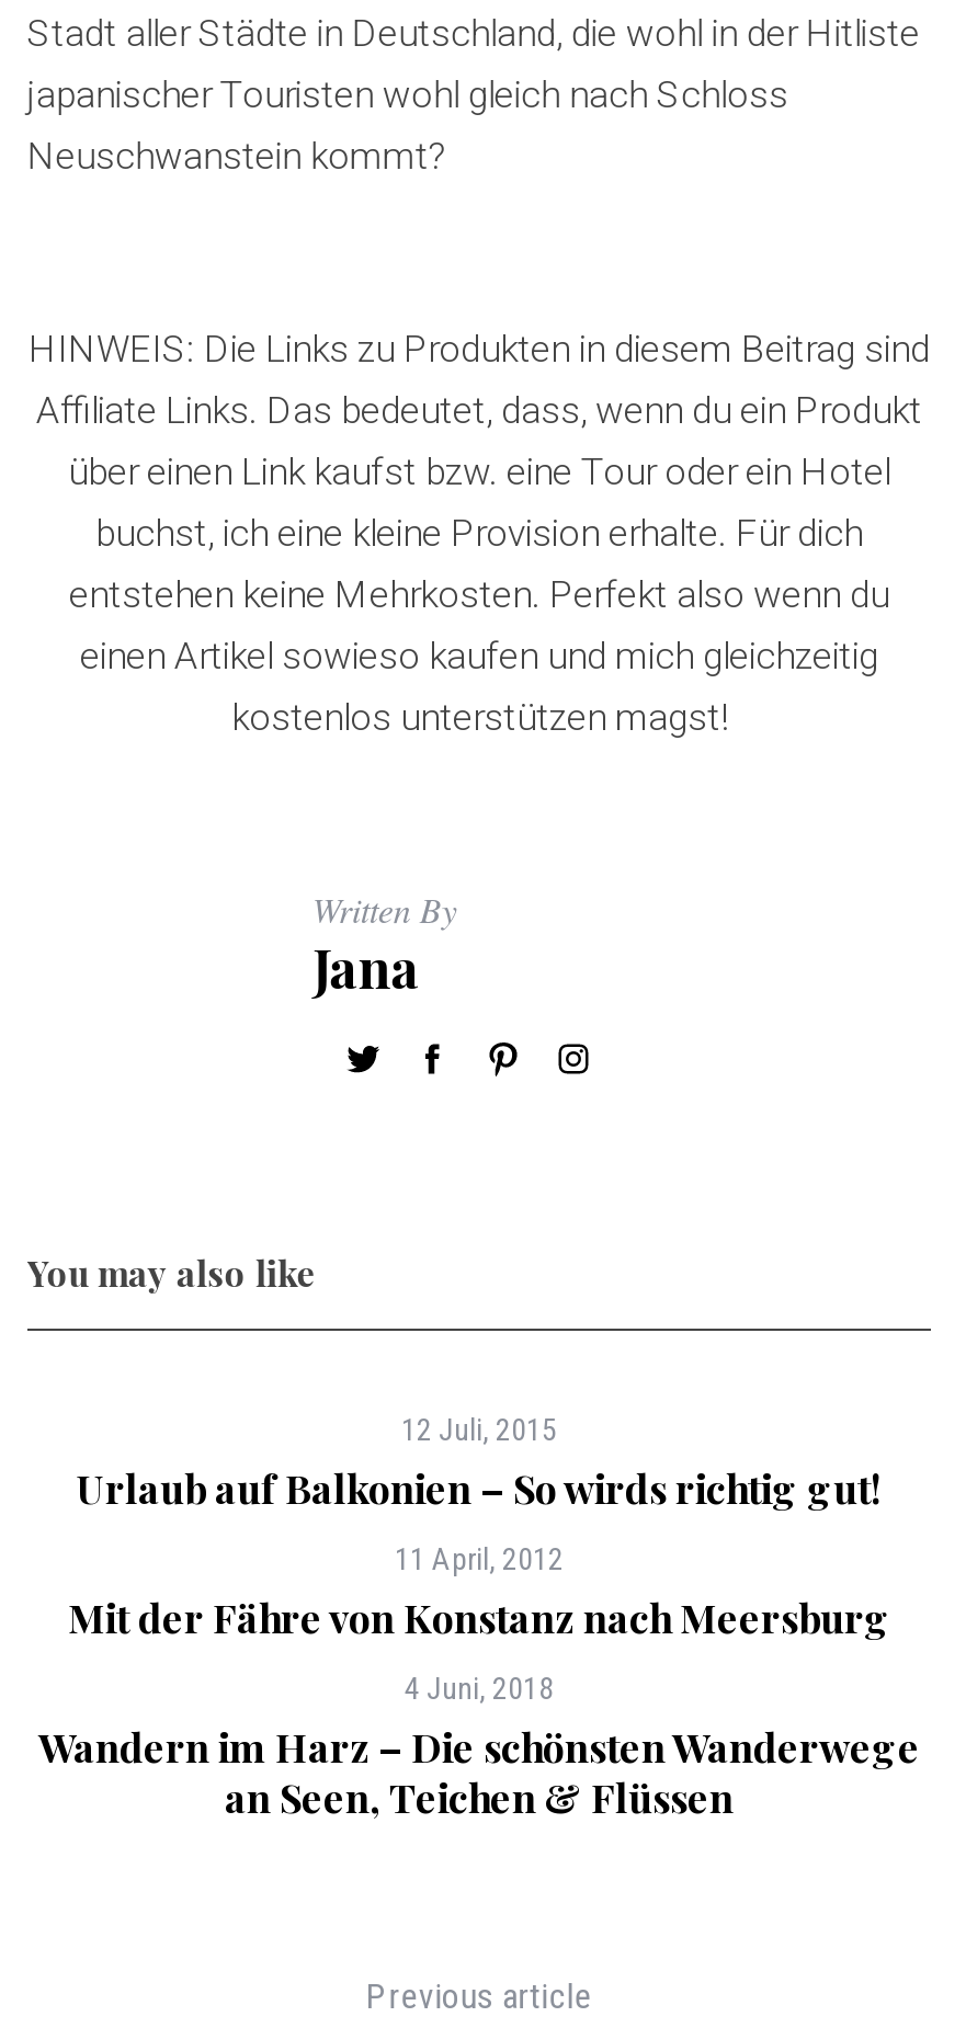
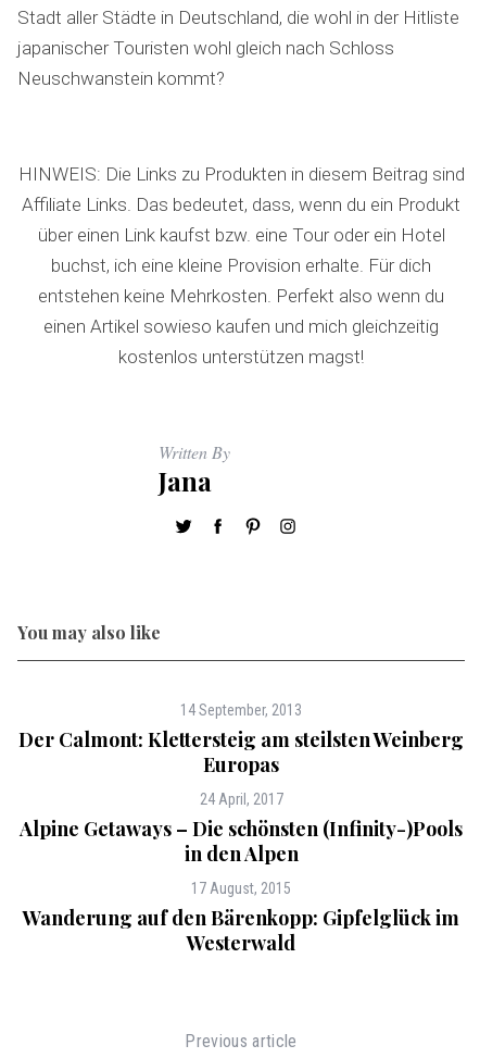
- 12 Juli, 2015
- Urlaub auf Balkonien – So wirds richtig gut!
+ 14 September, 2013
+ Der Calmont: Klettersteig am steilsten Weinberg
+ Europas

- 11 April, 2012
- Mit der Fähre von Konstanz nach Meersburg
+ 24 April, 2017
+ Alpine Getaways – Die schönsten (Infinity-)Pools
+ in den Alpen

- 4 Juni, 2018
- Wandern im Harz – Die schönsten Wanderwege
- an Seen, Teichen & Flüssen
+ 17 August, 2015
+ Wanderung auf den Bärenkopp: Gipfelglück im
+ Westerwald
